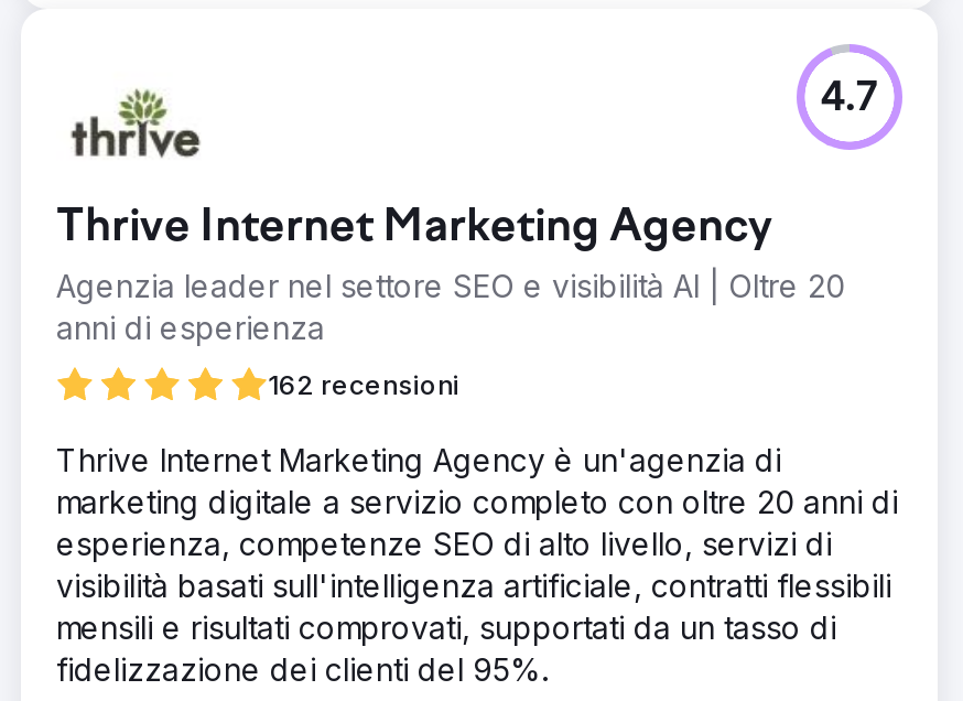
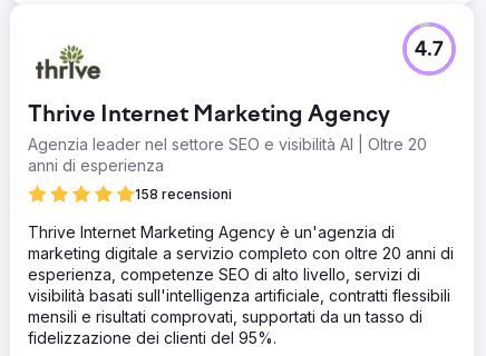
- 162 recensioni
+ 158 recensioni
